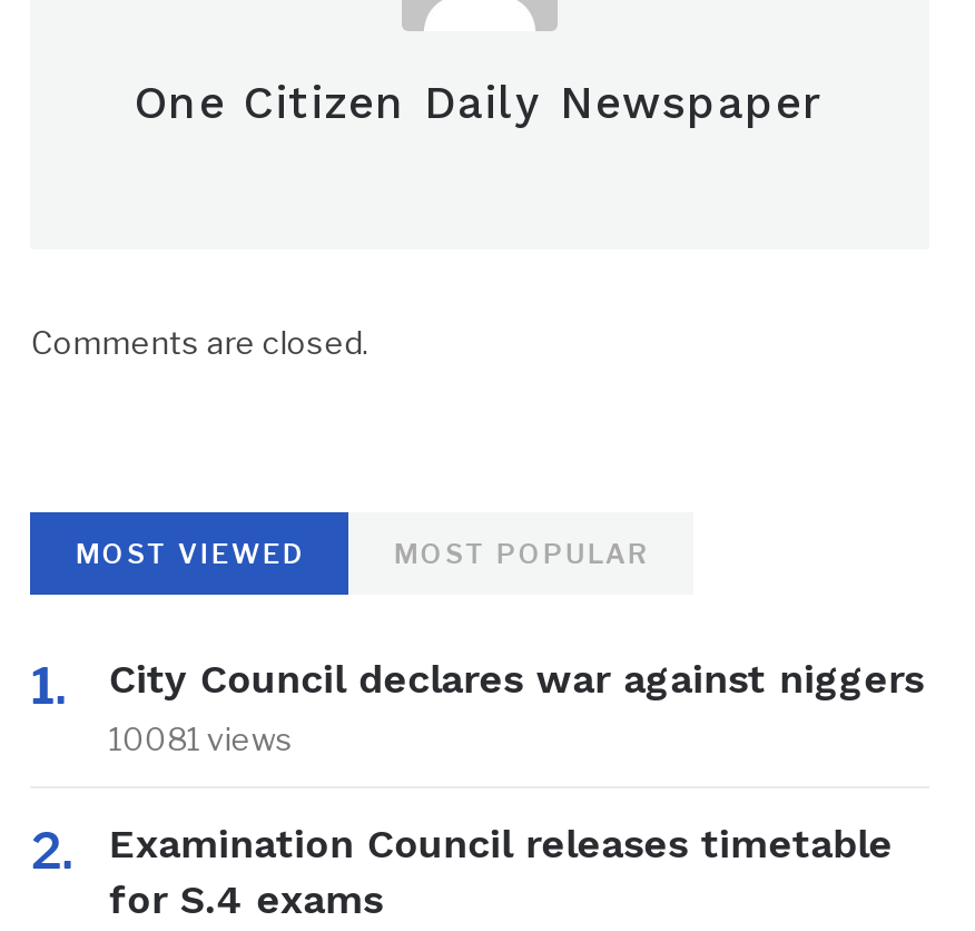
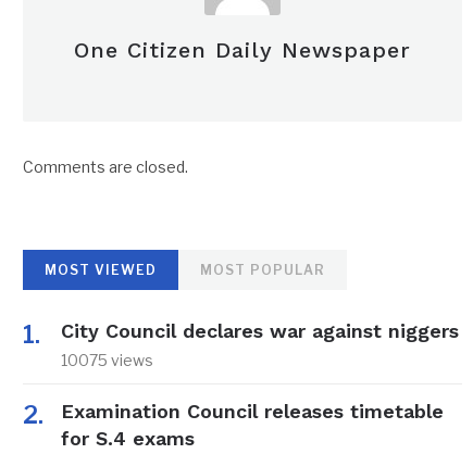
- 10081 views
+ 10075 views
